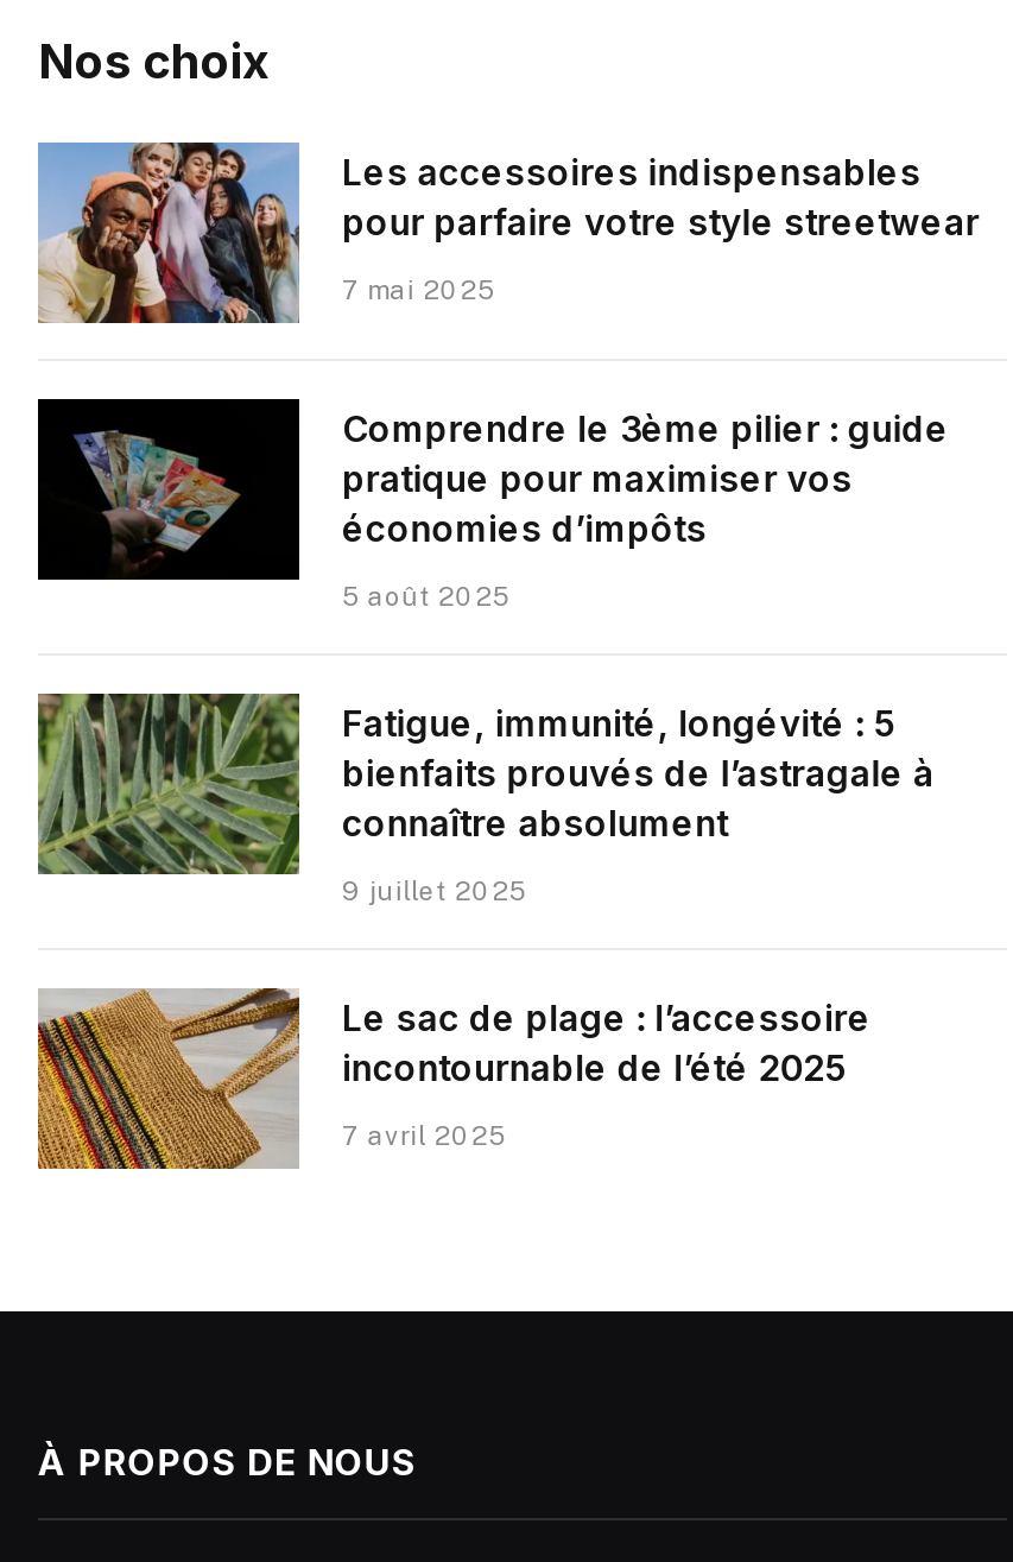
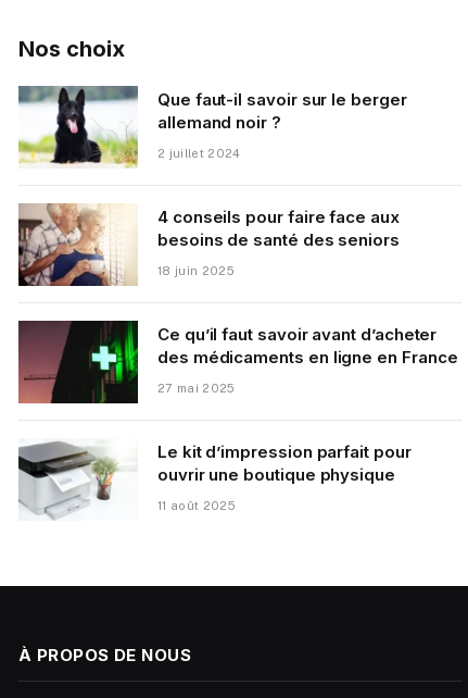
- [image]
- Les accessoires indispensables
- pour parfaire votre style streetwear
+ [image]
+ Que faut-il savoir sur le berger
+ allemand noir ?

- 7 mai 2025
+ 2 juillet 2024

- [image]
- Comprendre le 3ème pilier : guide
- pratique pour maximiser vos
- économies d’impôts
+ [image]
+ 4 conseils pour faire face aux
+ besoins de santé des seniors

- 5 août 2025
+ 18 juin 2025

- [image]
- Fatigue, immunité, longévité : 5
- bienfaits prouvés de l’astragale à
- connaître absolument
+ [image]
+ Ce qu’il faut savoir avant d’acheter
+ des médicaments en ligne en France

- 9 juillet 2025
+ 27 mai 2025

- [image]
- Le sac de plage : l’accessoire
- incontournable de l’été 2025
+ [image]
+ Le kit d’impression parfait pour
+ ouvrir une boutique physique

- 7 avril 2025
+ 11 août 2025
